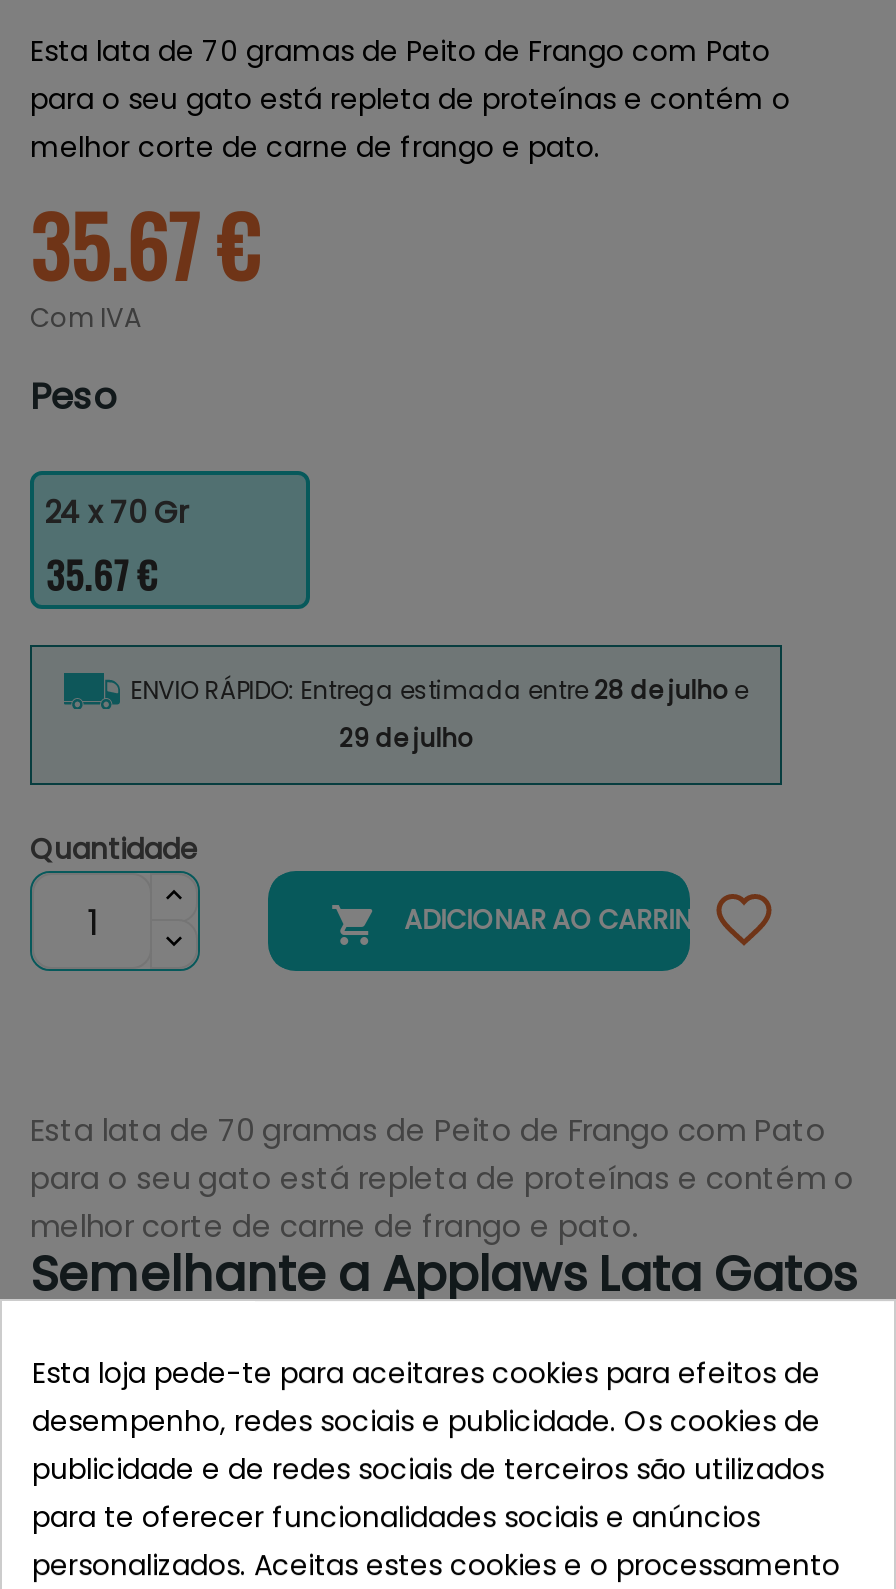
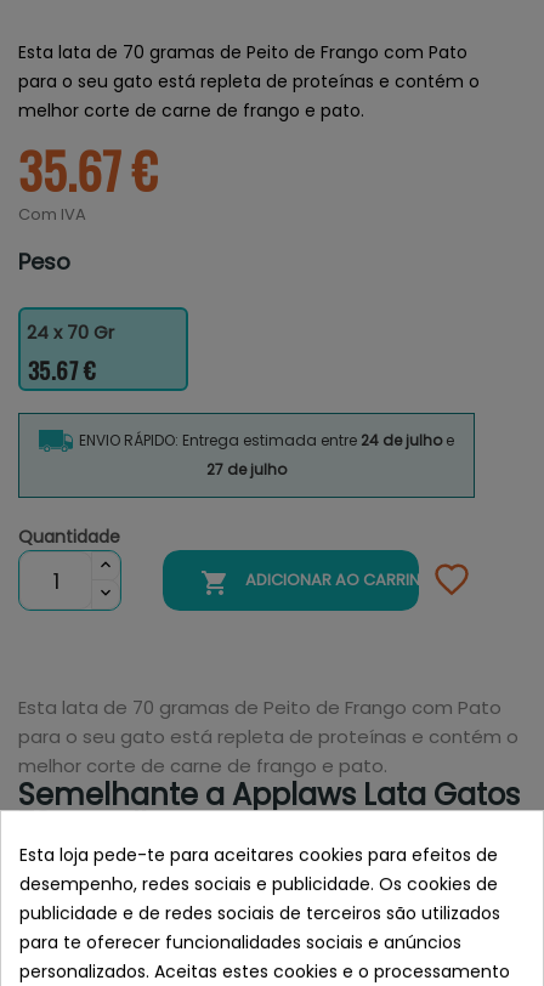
- ENVIO RÁPIDO: Entrega estimada entre 28 de julho e
+ ENVIO RÁPIDO: Entrega estimada entre 24 de julho e

- 29 de julho
+ 27 de julho
